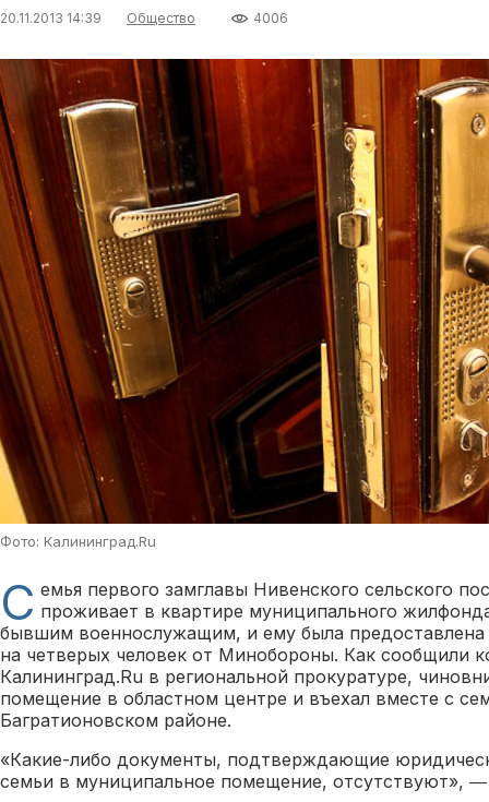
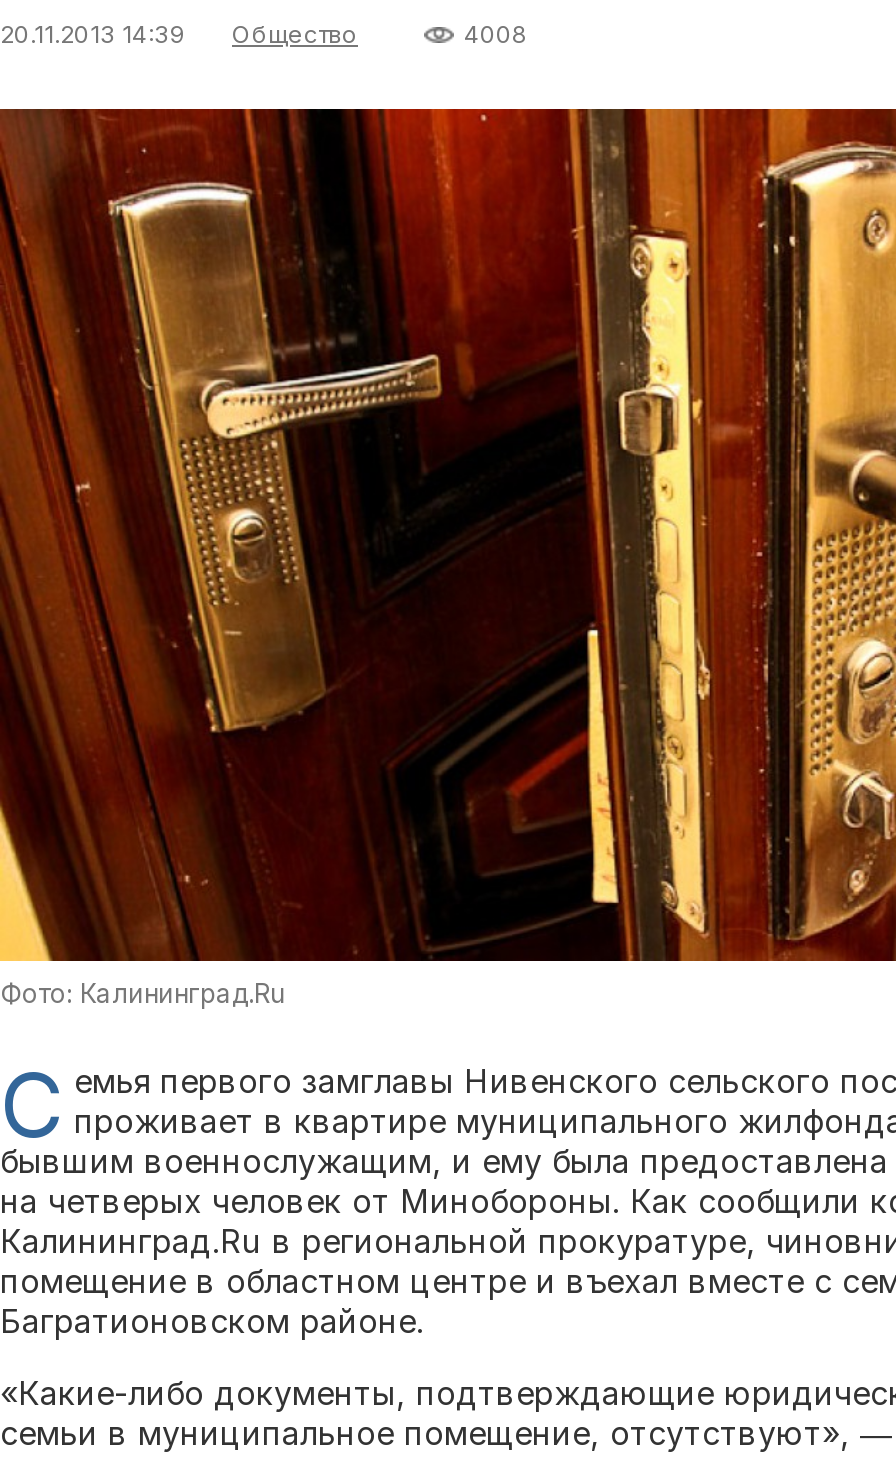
- 4006
+ 4008
